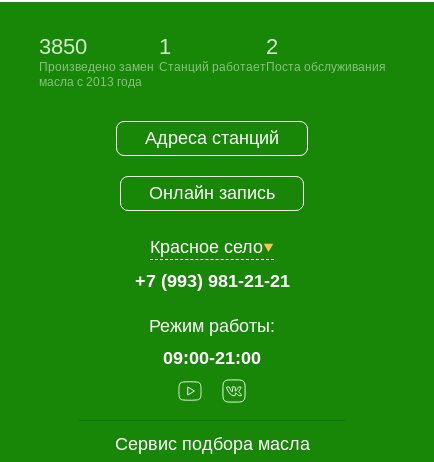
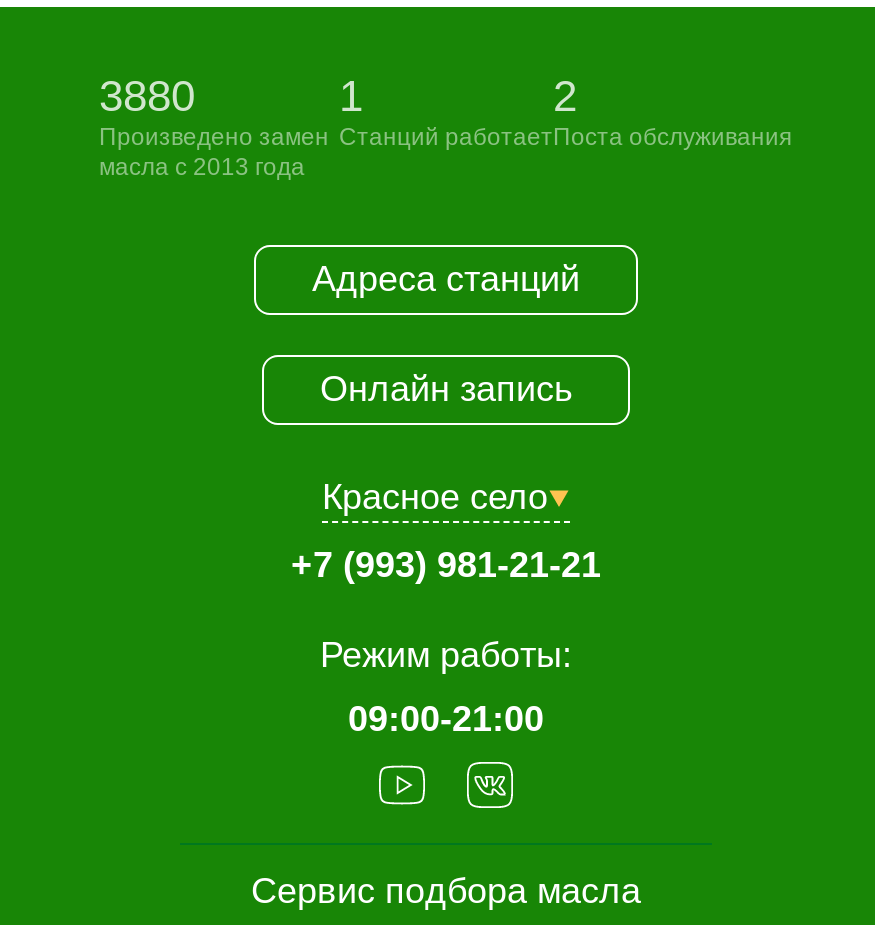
- 3850
+ 3880
